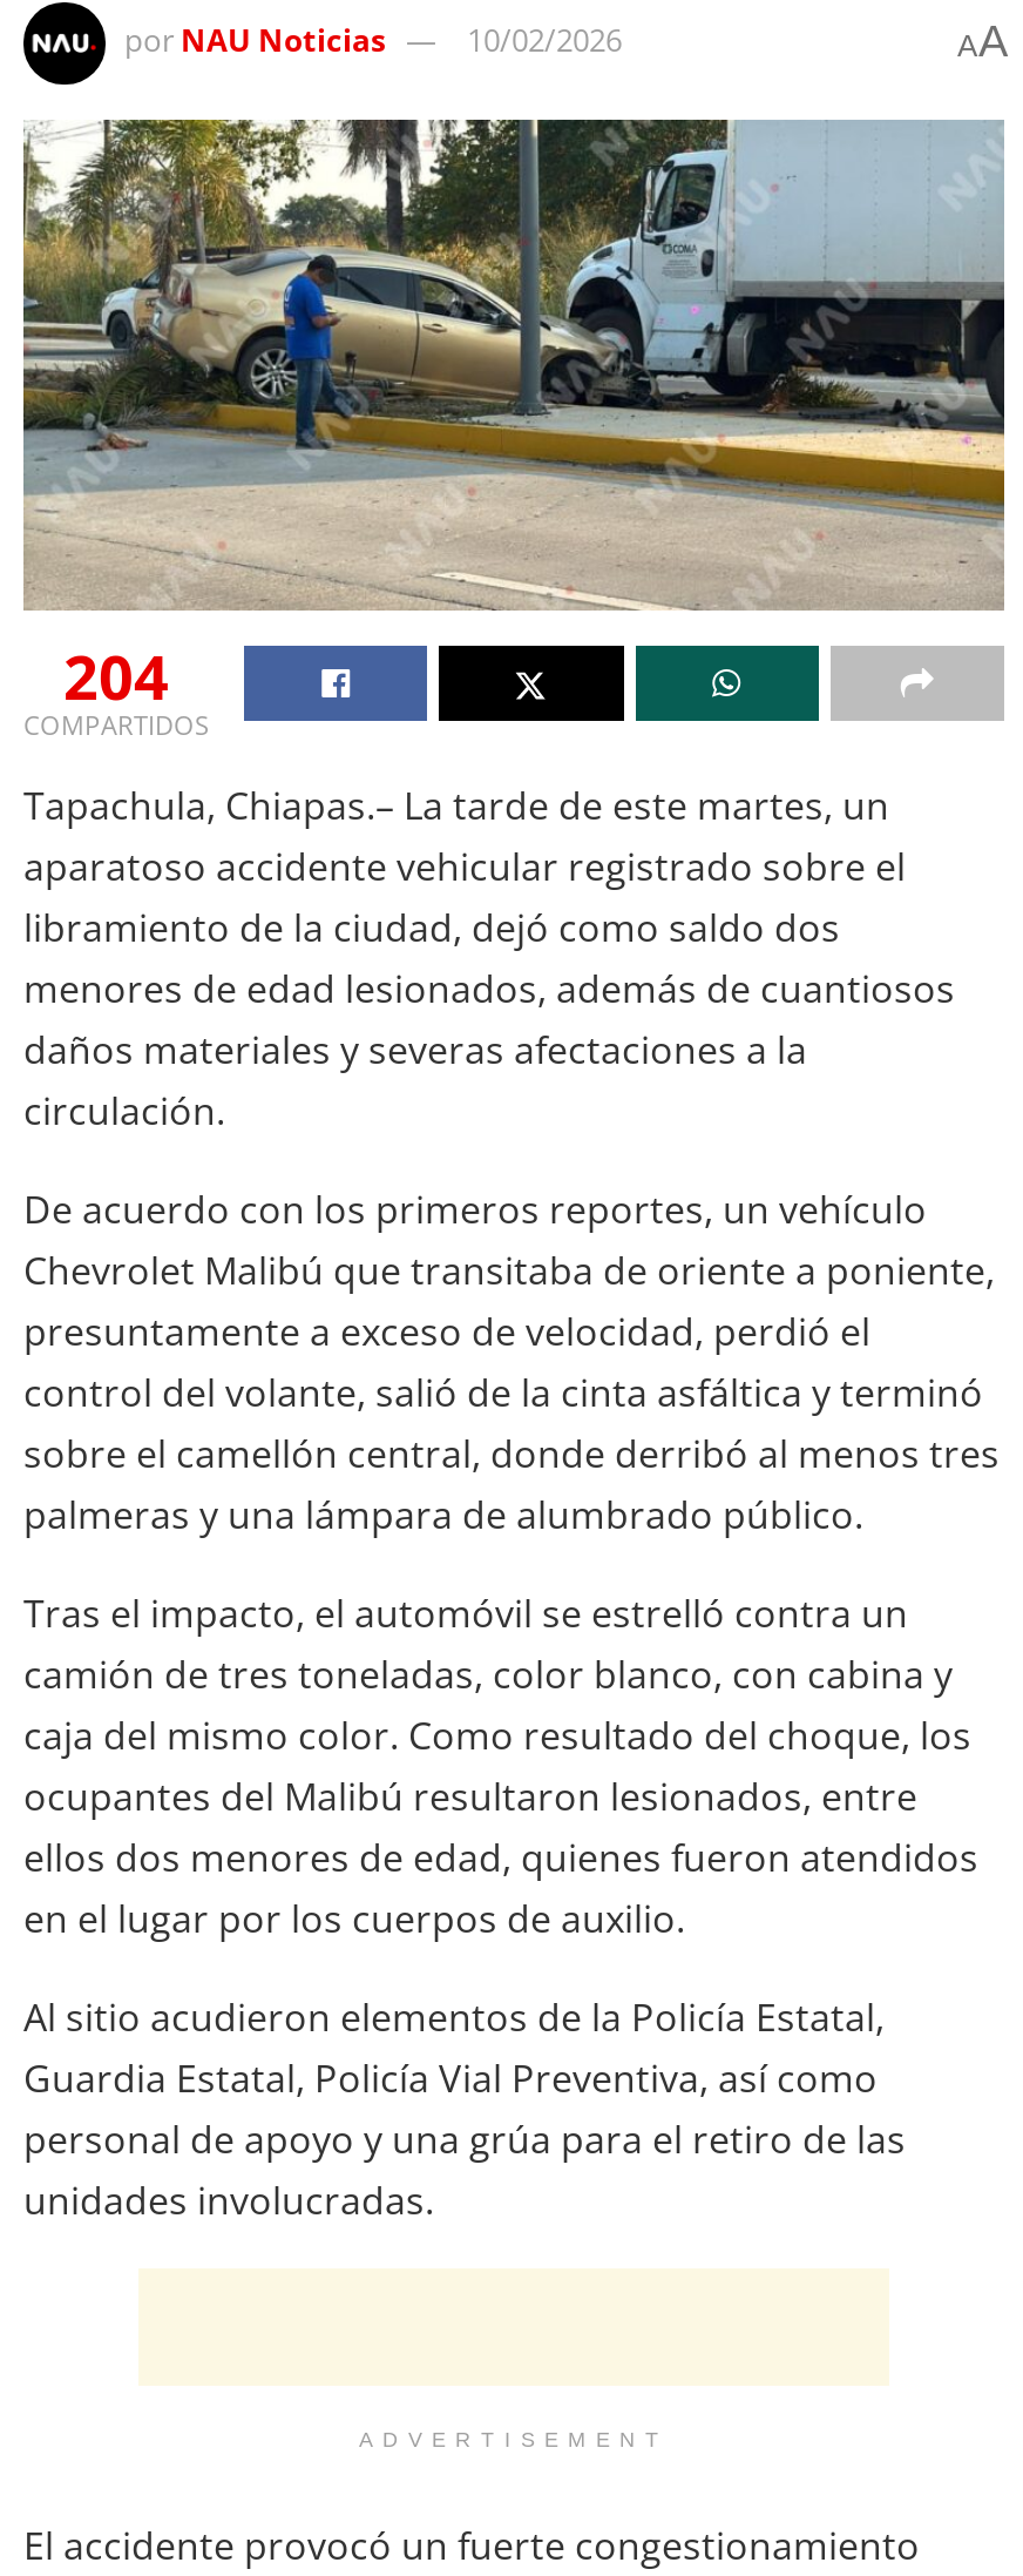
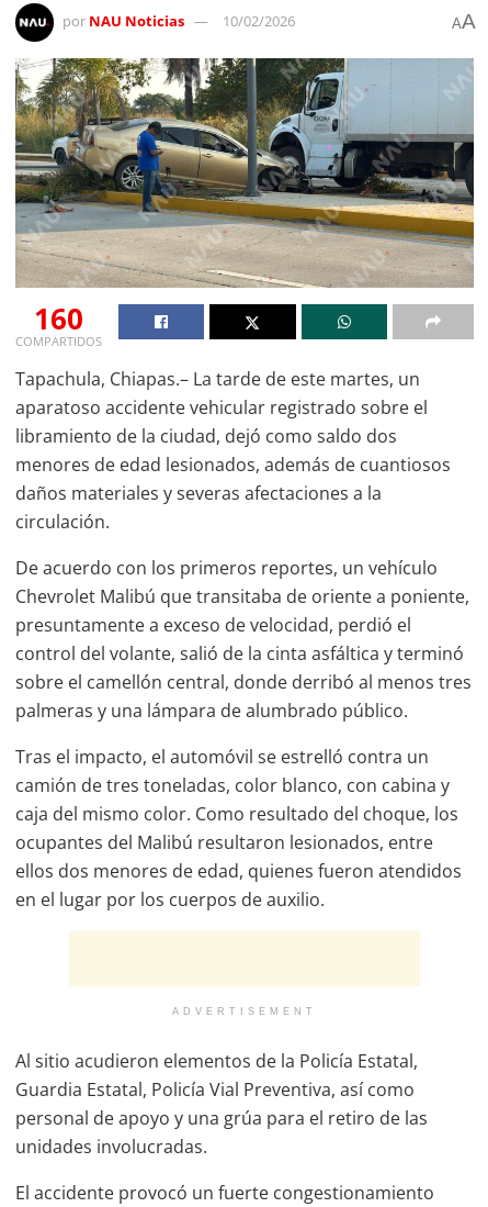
- 204
+ 160

moved down: Al sitio acudieron elementos de la Policía Estatal, | Guardia Estatal, Policía Vial Preventiva, así como | personal de apoyo y una grúa para el retiro de las | unidades involucradas.

moved up: ADVERTISEMENT
